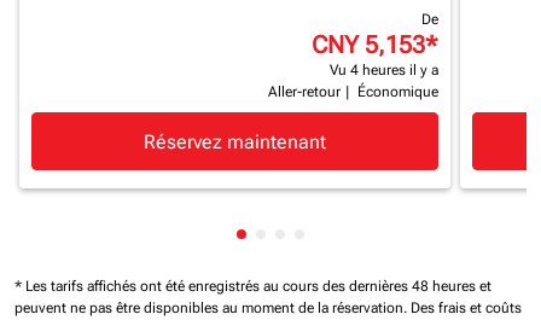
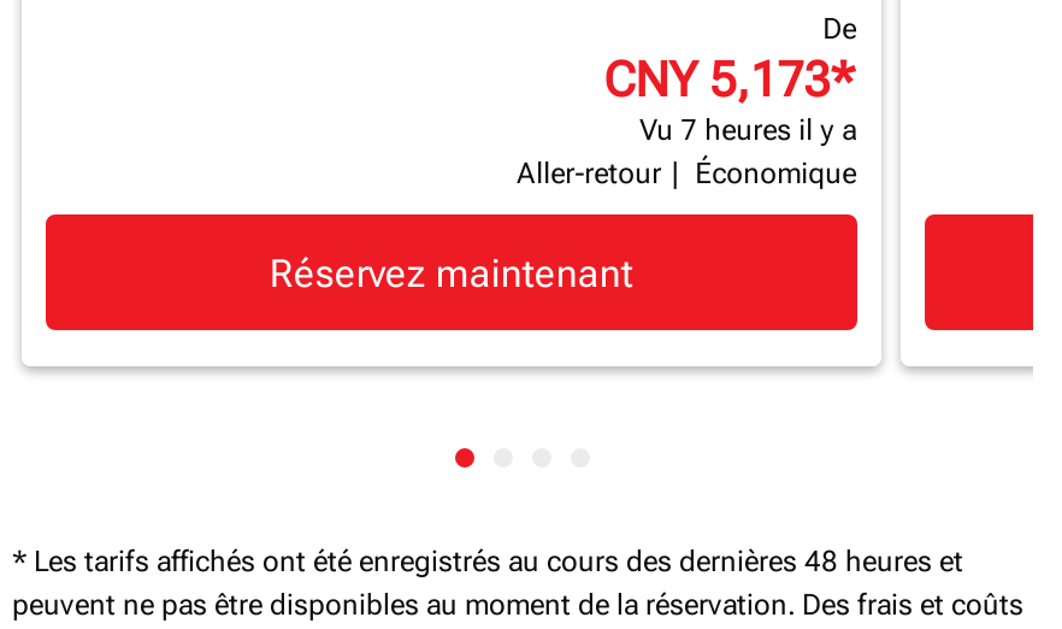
- CNY 5,153*
+ CNY 5,173*

- Vu 4 heures il y a
+ Vu 7 heures il y a
